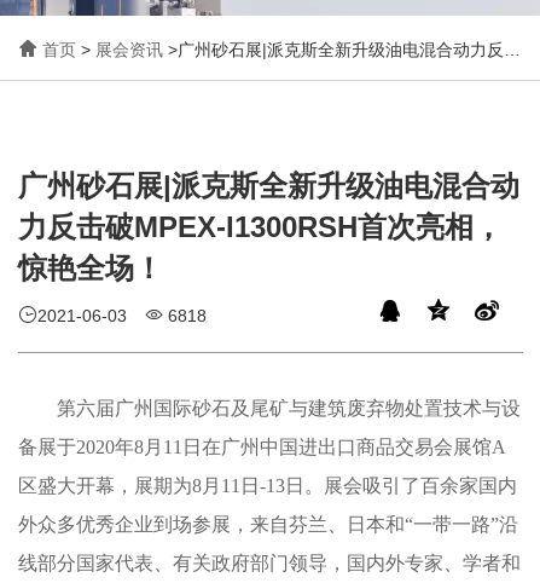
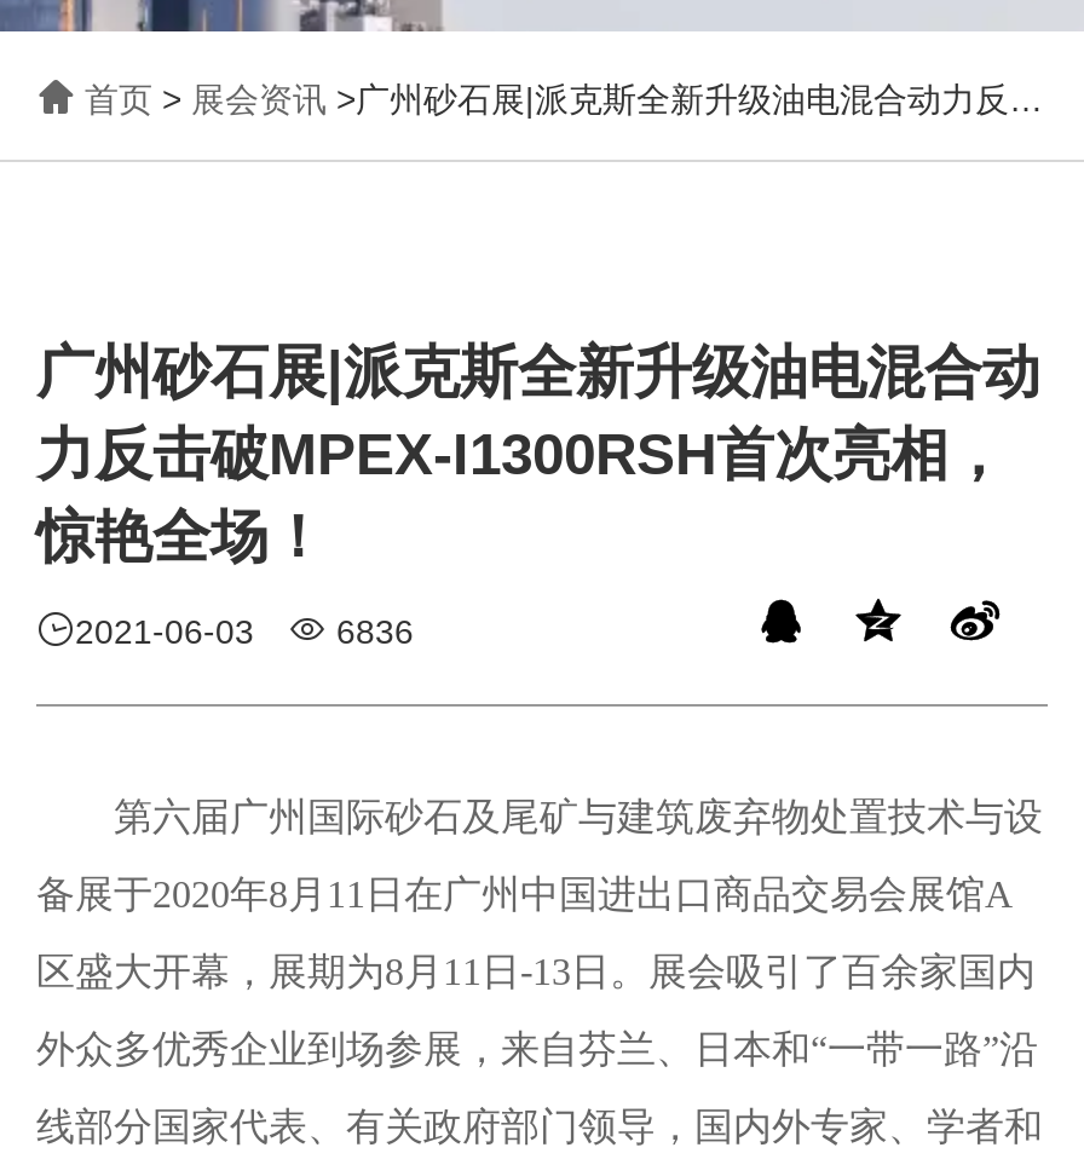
- 2021-06-03 6818
+ 2021-06-03 6836
